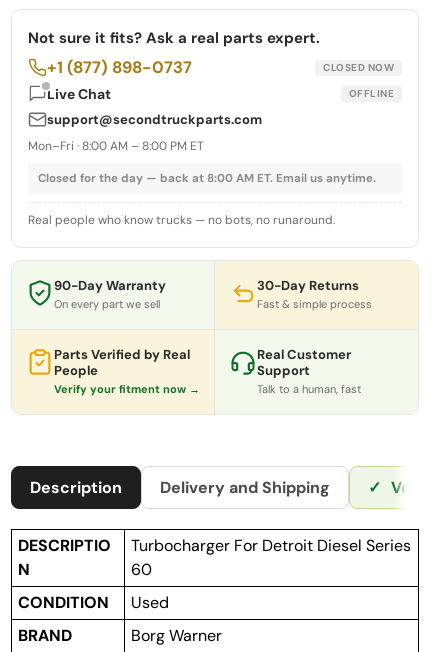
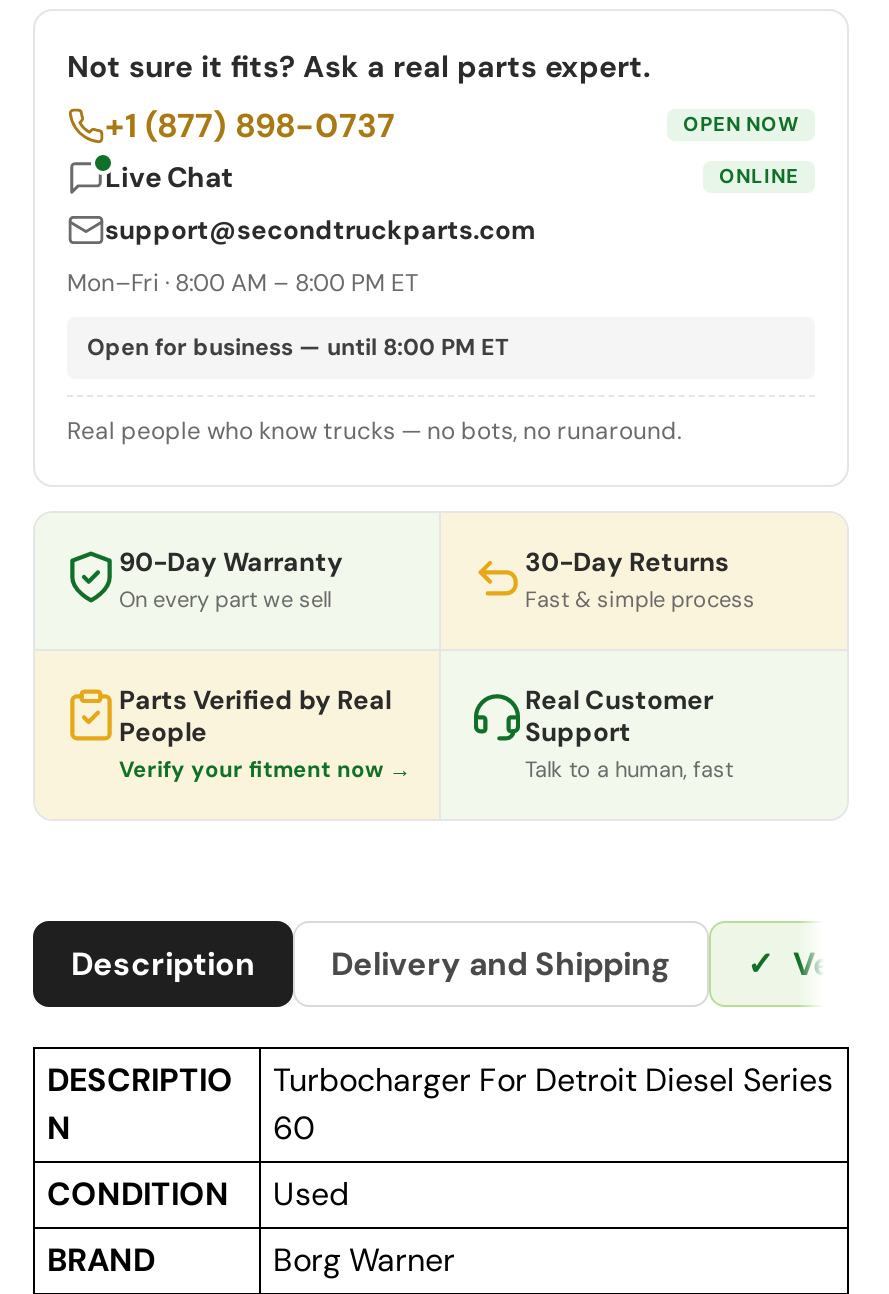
- CLOSED NOW
+ OPEN NOW

- OFFLINE
+ ONLINE

- Closed for the day — back at 8:00 AM ET. Email us anytime.
+ Open for business — until 8:00 PM ET
